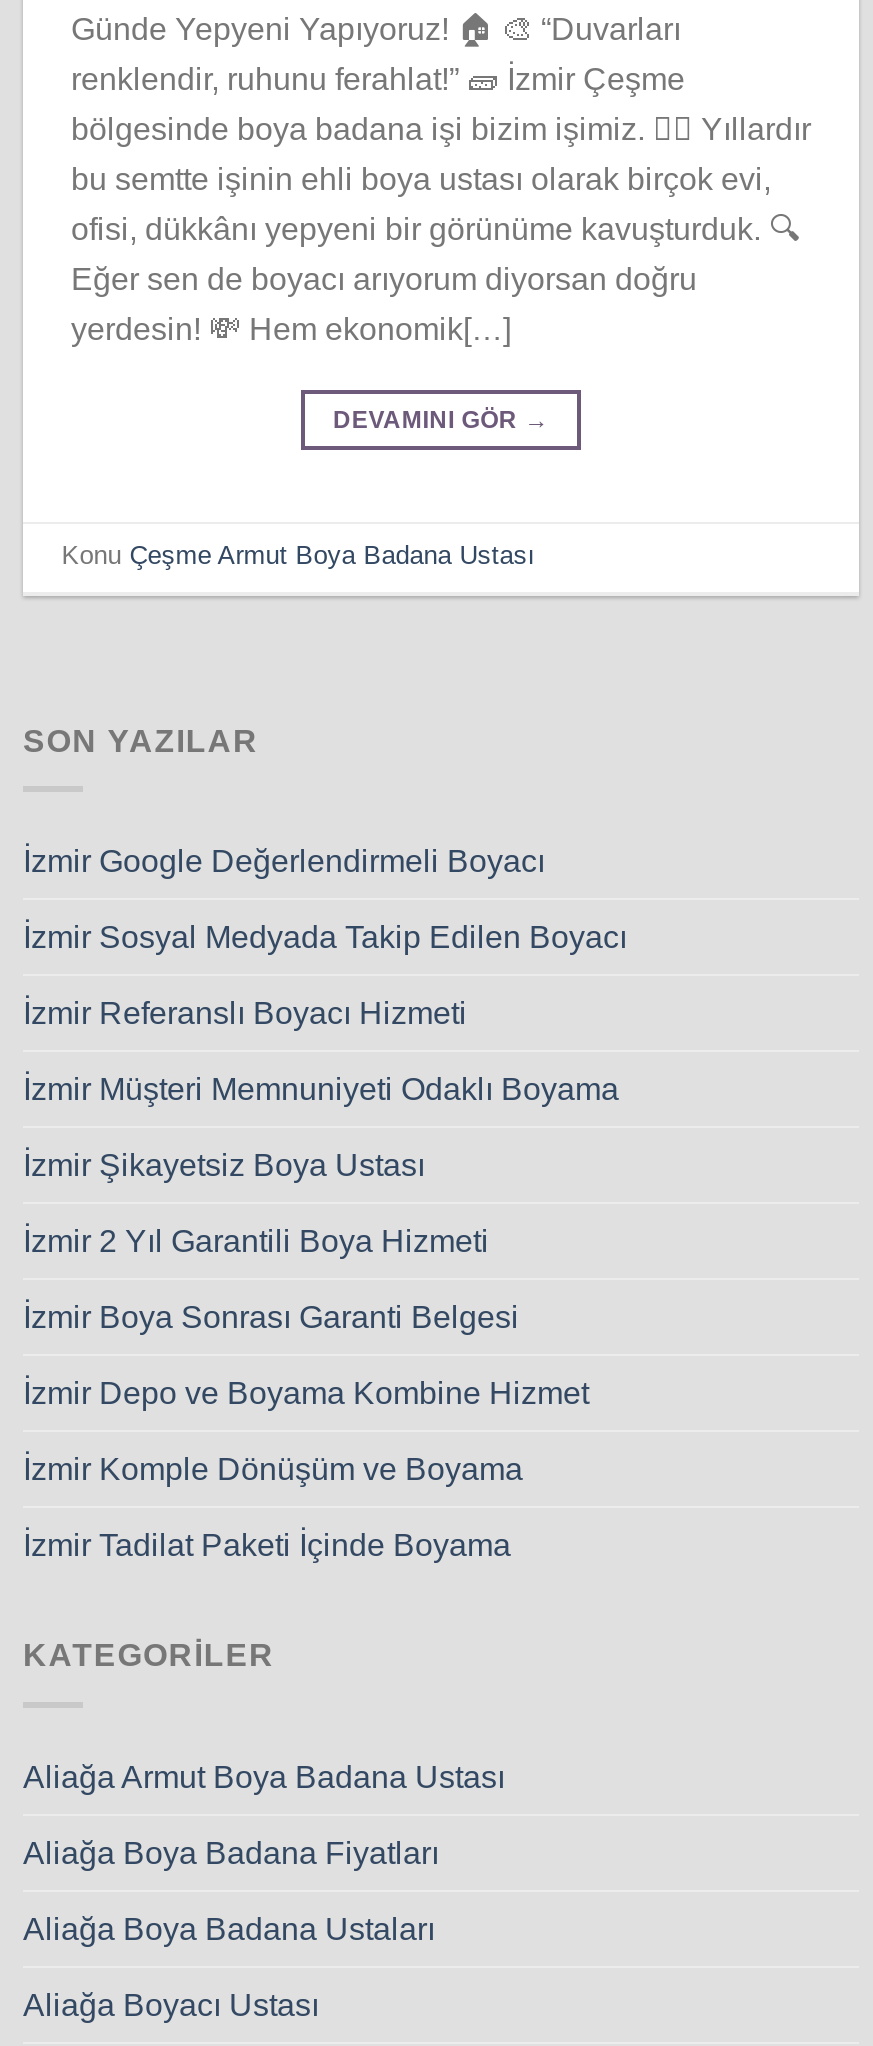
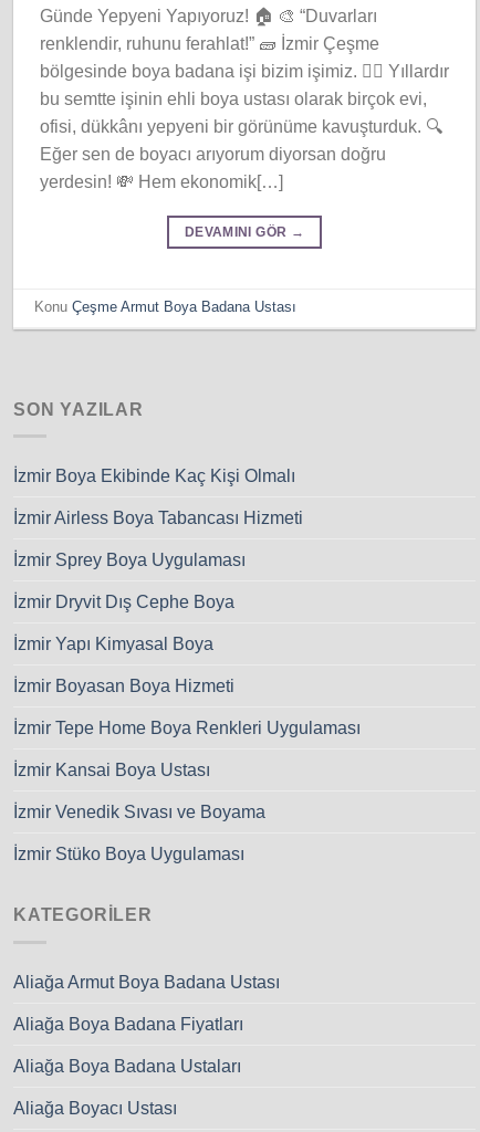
- İzmir Google Değerlendirmeli Boyacı
+ İzmir Boya Ekibinde Kaç Kişi Olmalı

- İzmir Sosyal Medyada Takip Edilen Boyacı
+ İzmir Airless Boya Tabancası Hizmeti

- İzmir Referanslı Boyacı Hizmeti
+ İzmir Sprey Boya Uygulaması

- İzmir Müşteri Memnuniyeti Odaklı Boyama
+ İzmir Dryvit Dış Cephe Boya

- İzmir Şikayetsiz Boya Ustası
+ İzmir Yapı Kimyasal Boya

- İzmir 2 Yıl Garantili Boya Hizmeti
+ İzmir Boyasan Boya Hizmeti

- İzmir Boya Sonrası Garanti Belgesi
+ İzmir Tepe Home Boya Renkleri Uygulaması

- İzmir Depo ve Boyama Kombine Hizmet
+ İzmir Kansai Boya Ustası

- İzmir Komple Dönüşüm ve Boyama
+ İzmir Venedik Sıvası ve Boyama

- İzmir Tadilat Paketi İçinde Boyama
+ İzmir Stüko Boya Uygulaması
